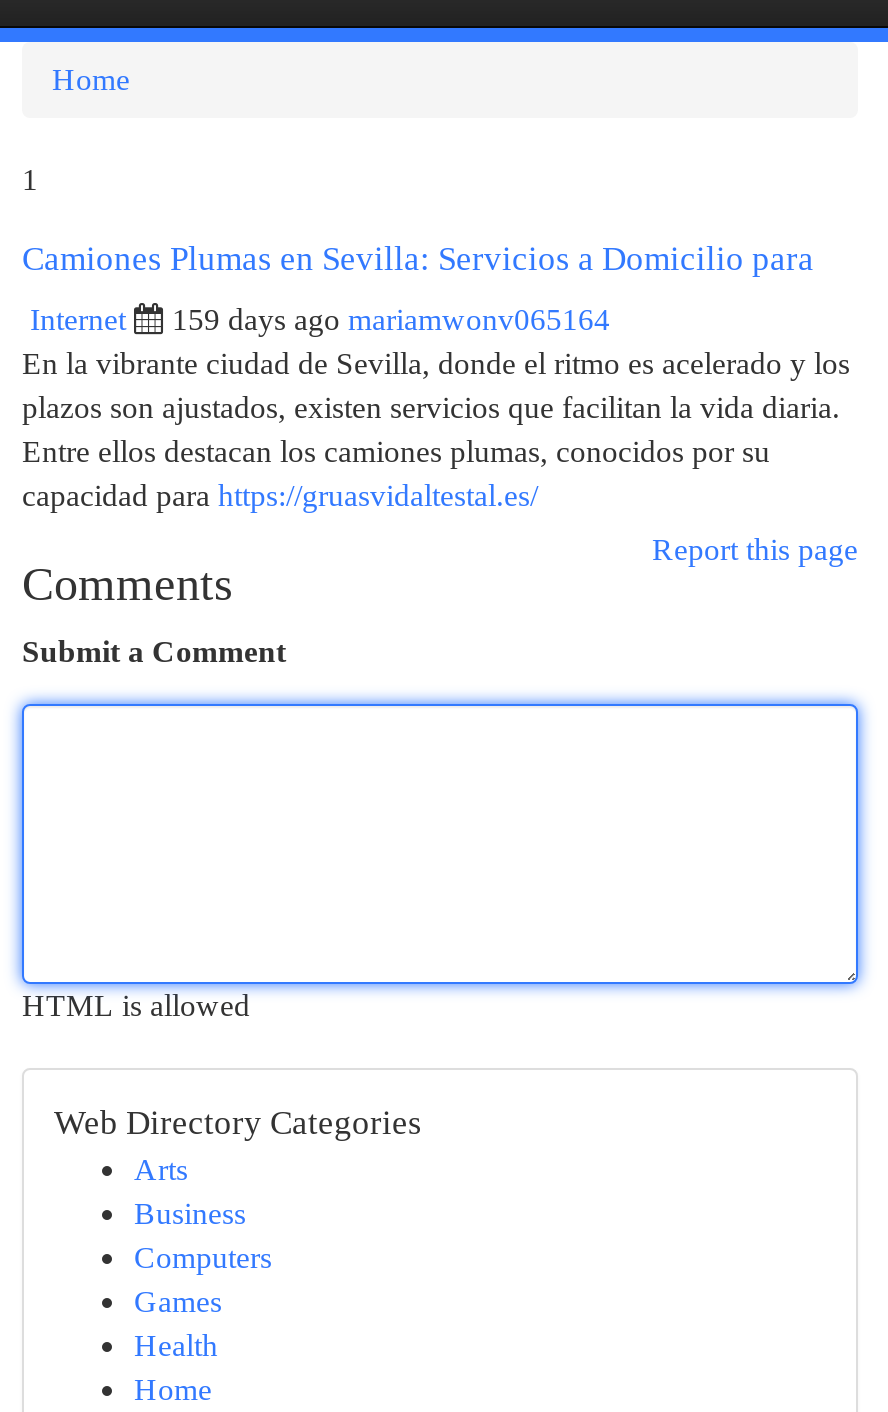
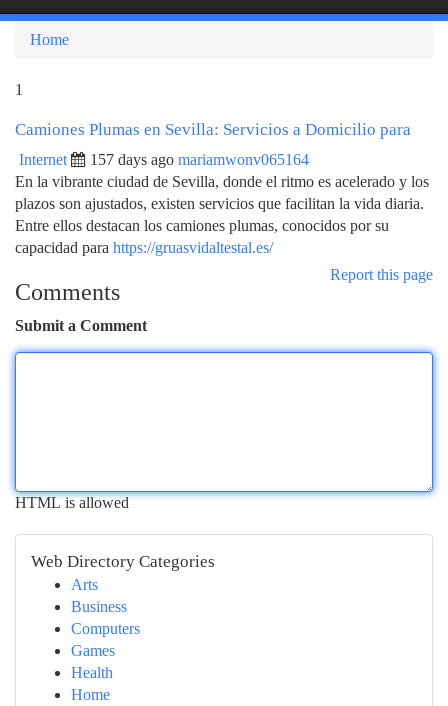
- 159 days ago mariamwonv065164
+ 157 days ago mariamwonv065164
